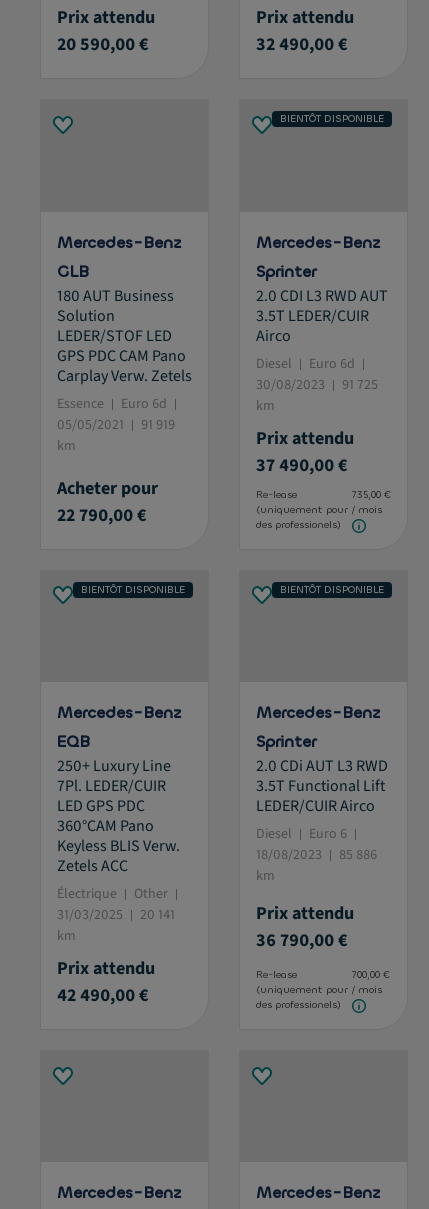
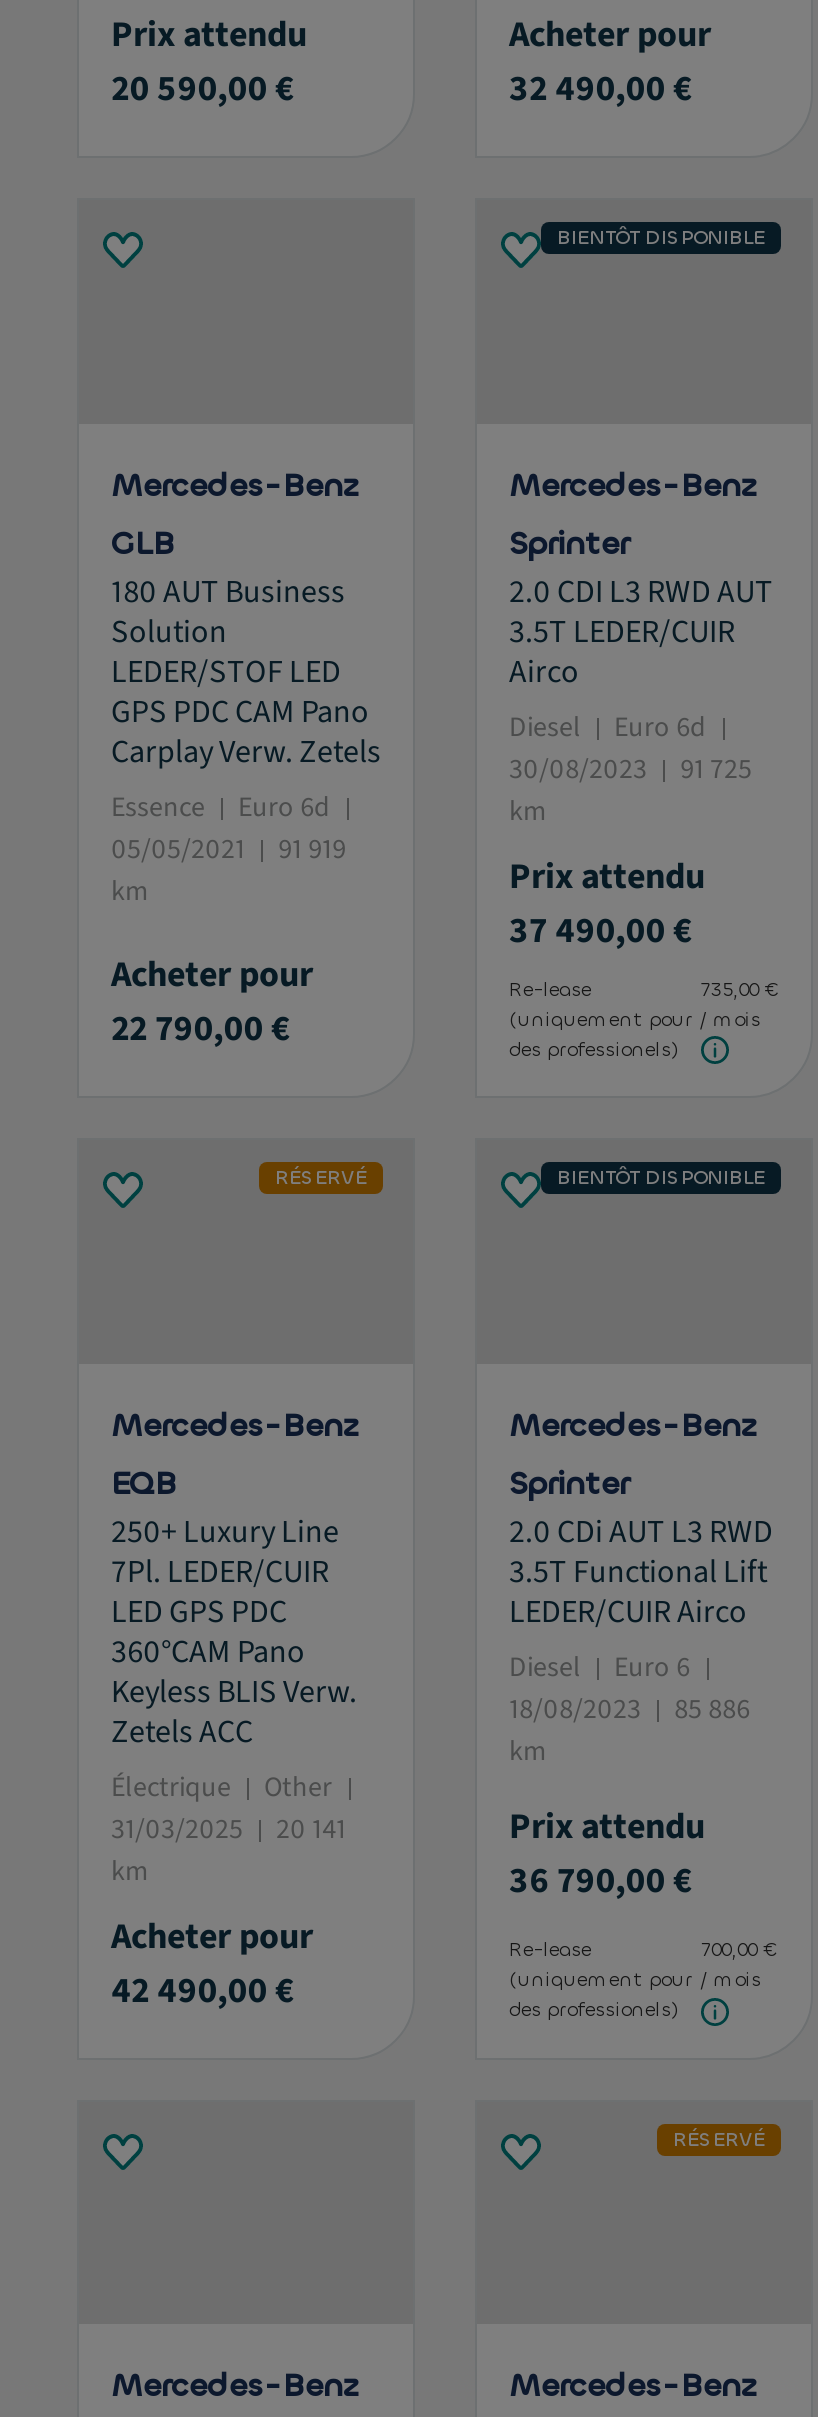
- Prix attendu
+ Acheter pour

- BIENTÔT DISPONIBLE
+ RÉSERVÉ

- Prix attendu
+ Acheter pour

+ RÉSERVÉ
